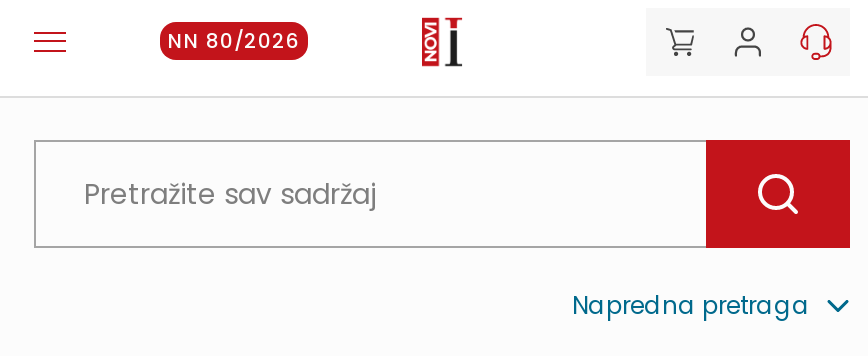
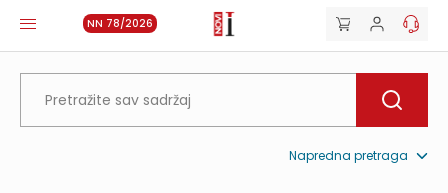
- NN 80/2026
+ NN 78/2026
